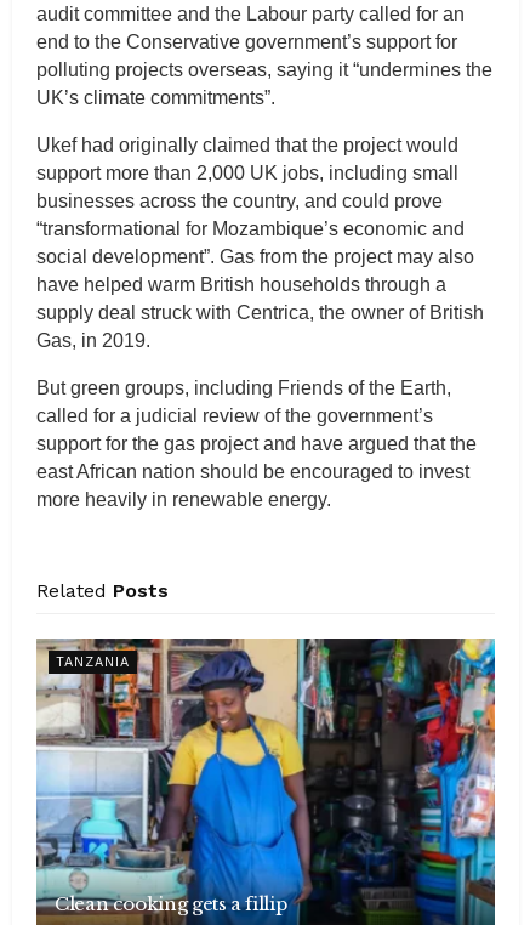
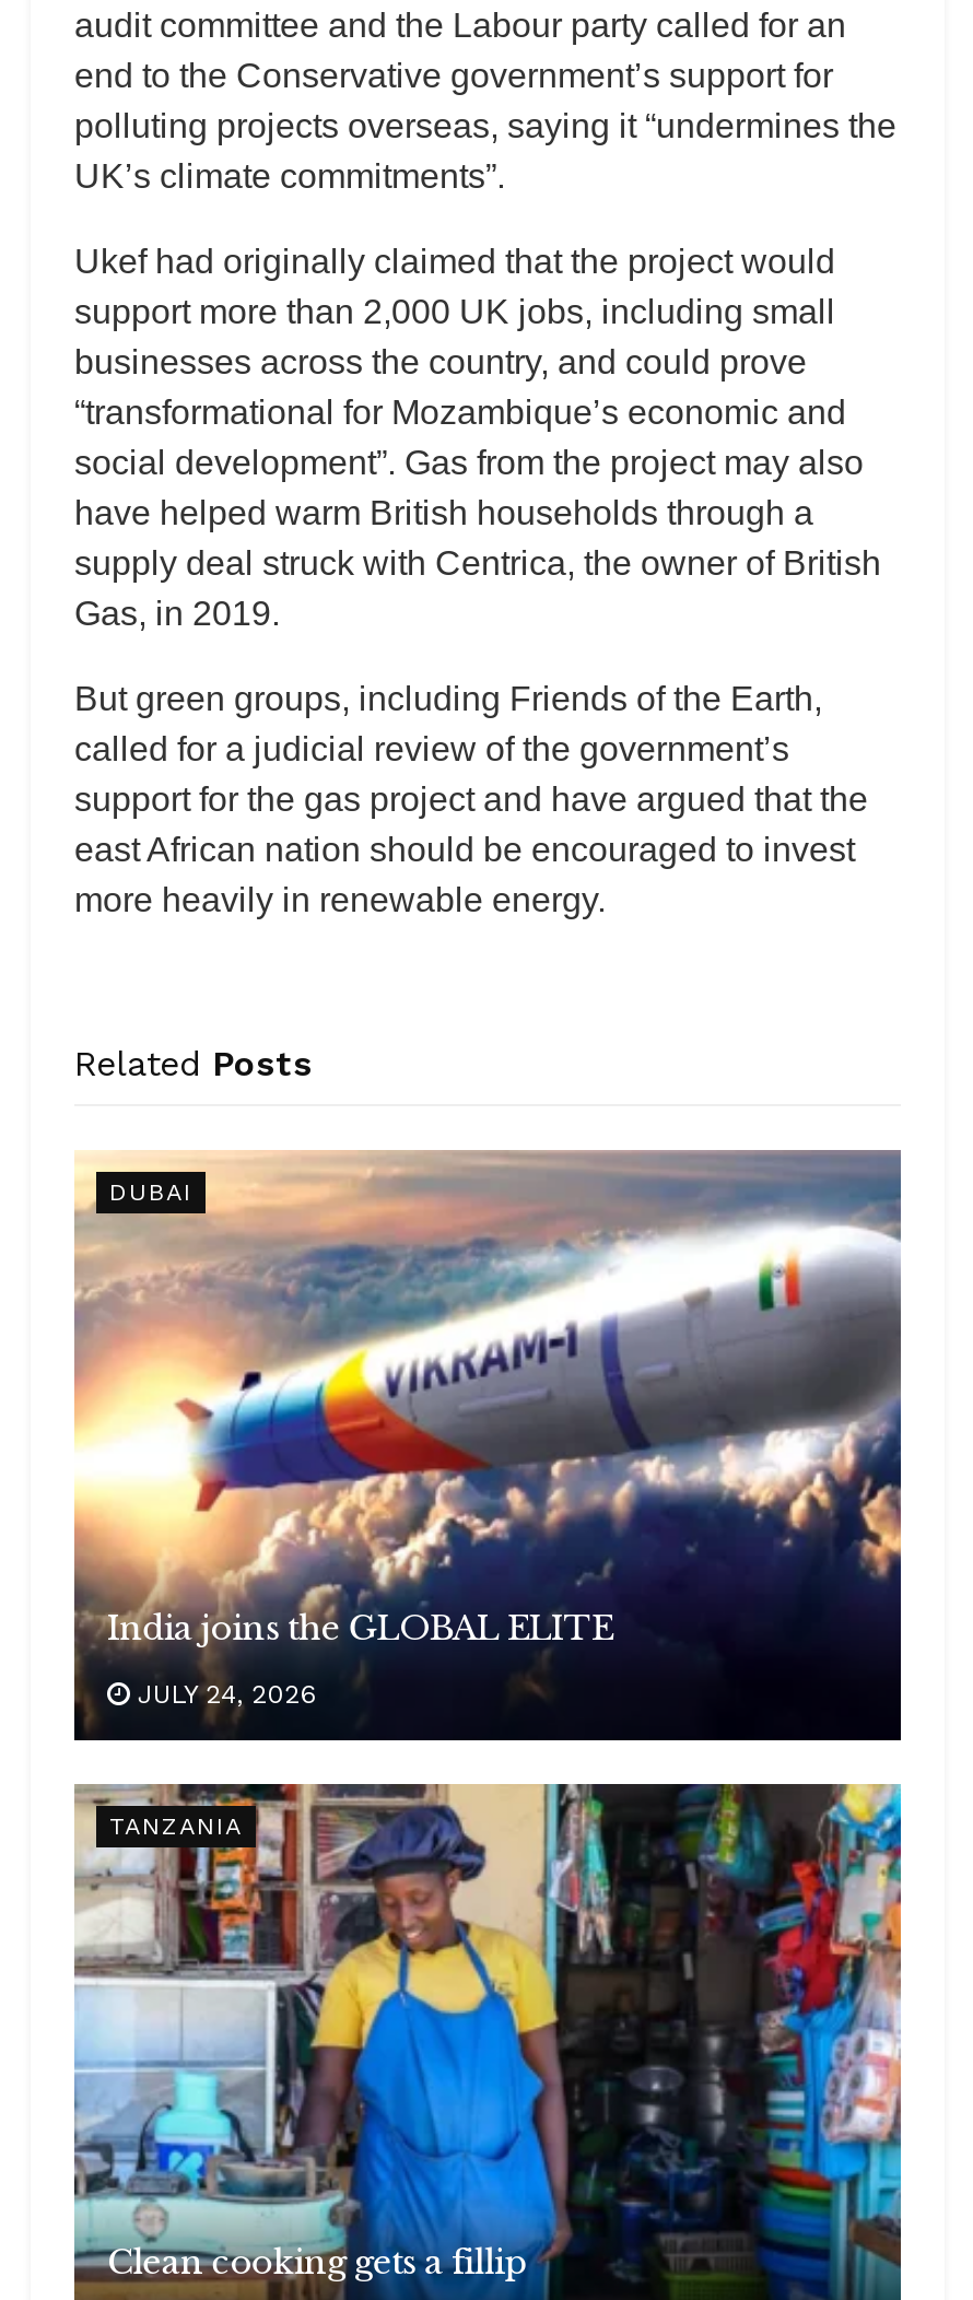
+ [image]
+ DUBAI

+ India joins the GLOBAL ELITE
+ JULY 24, 2026
